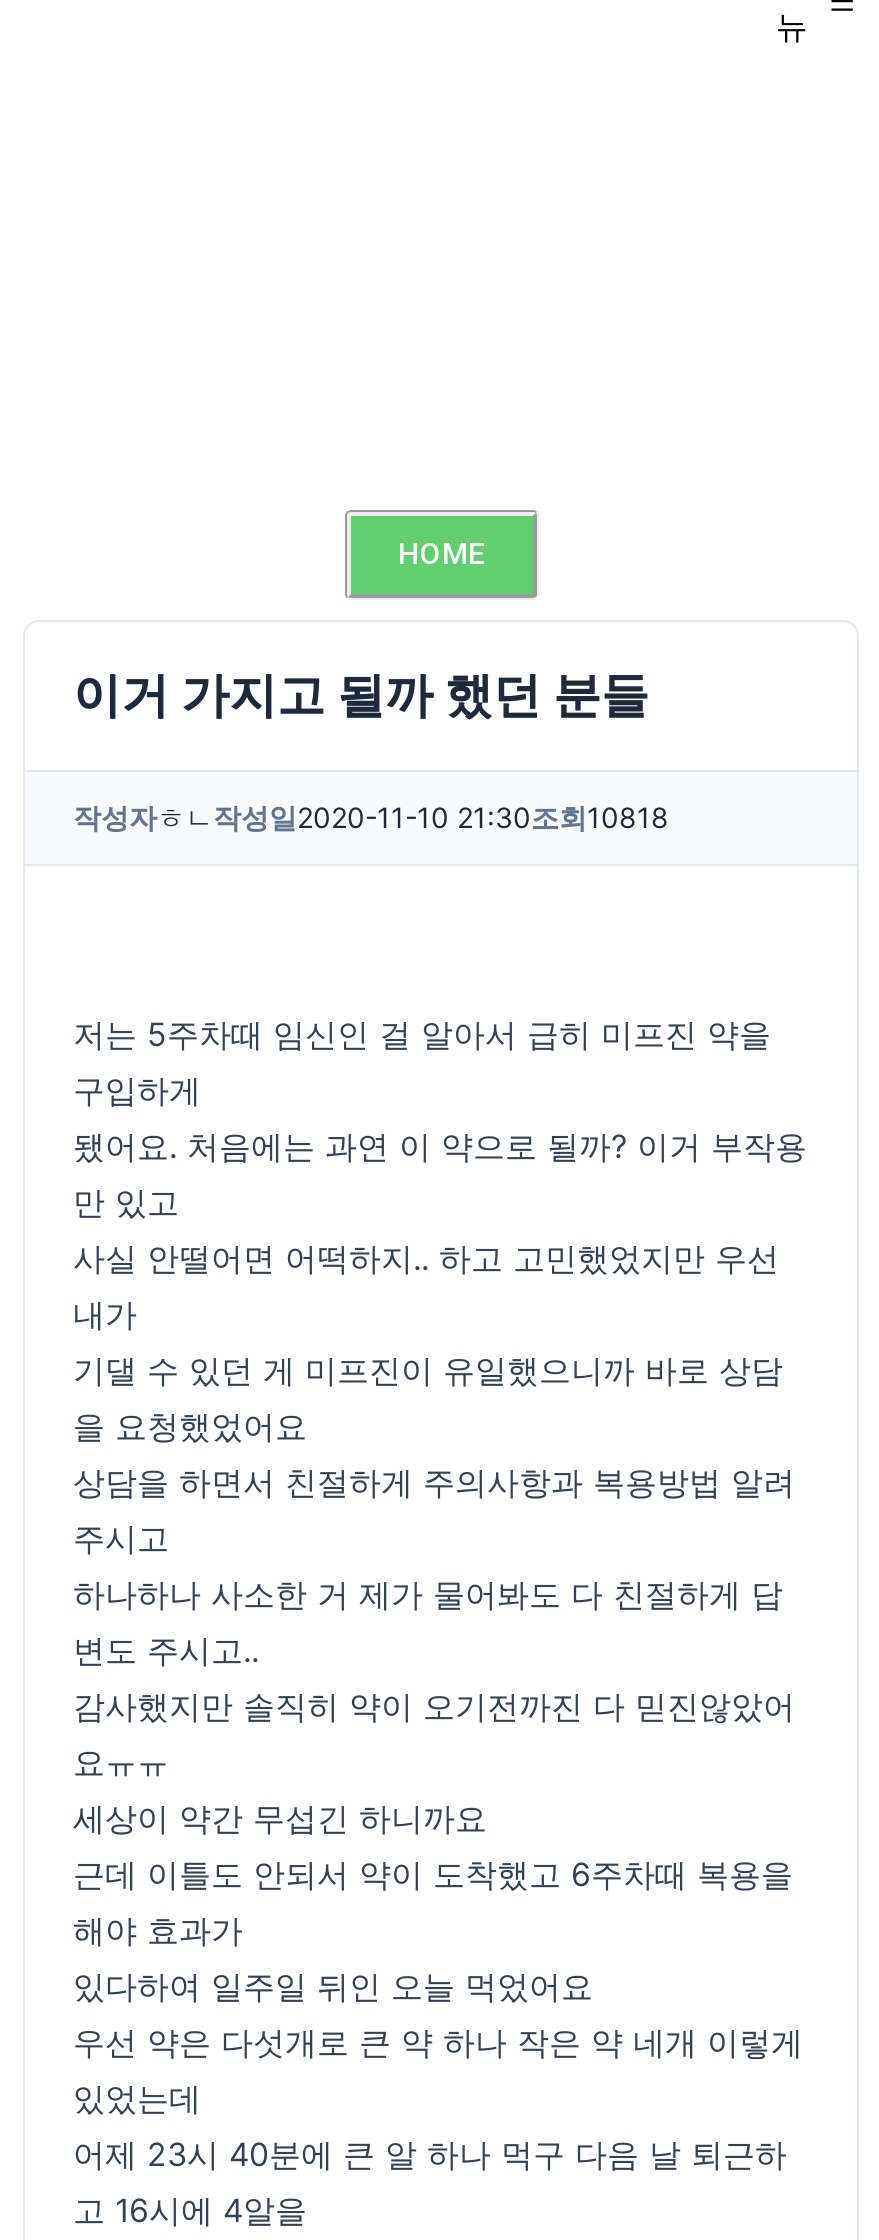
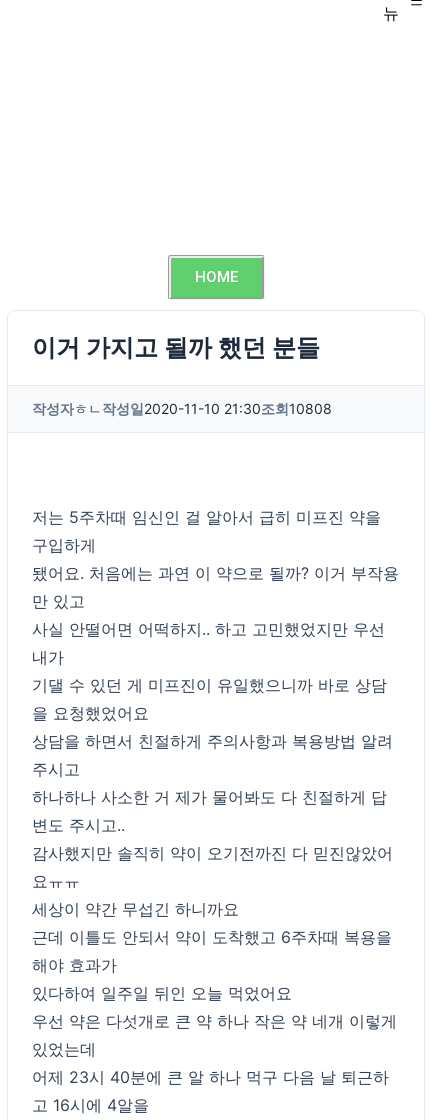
- 작성자ㅎㄴ 작성일2020-11-10 21:30조회10818
+ 작성자ㅎㄴ 작성일2020-11-10 21:30조회10808
